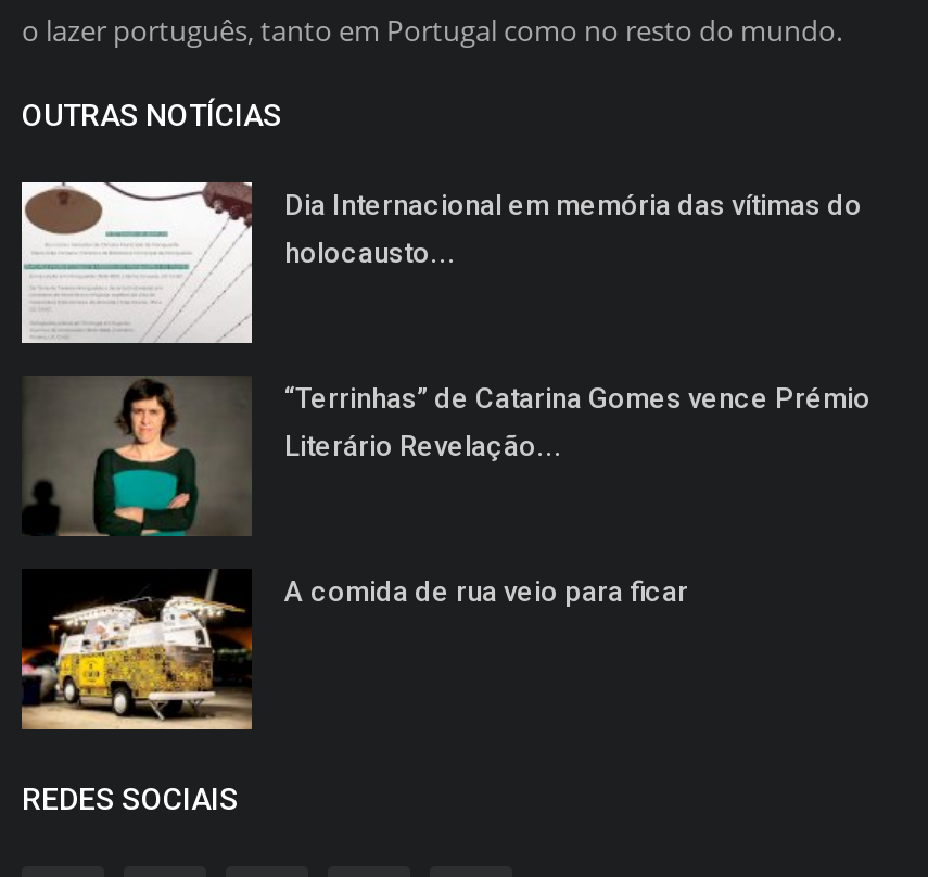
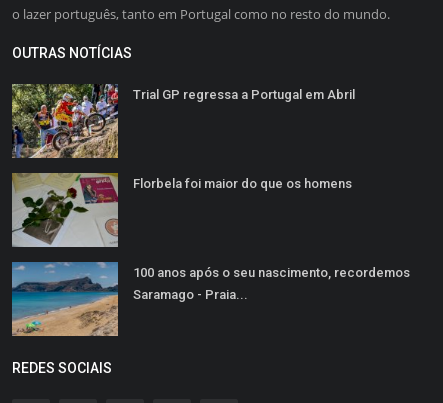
- [image]
- Dia Internacional em memória das vítimas do
- holocausto...
+ [image]
+ Trial GP regressa a Portugal em Abril

- [image]
- “Terrinhas” de Catarina Gomes vence Prémio
- Literário Revelação...
+ [image]
+ Florbela foi maior do que os homens

- [image]
- A comida de rua veio para ficar
+ [image]
+ 100 anos após o seu nascimento, recordemos
+ Saramago - Praia...
